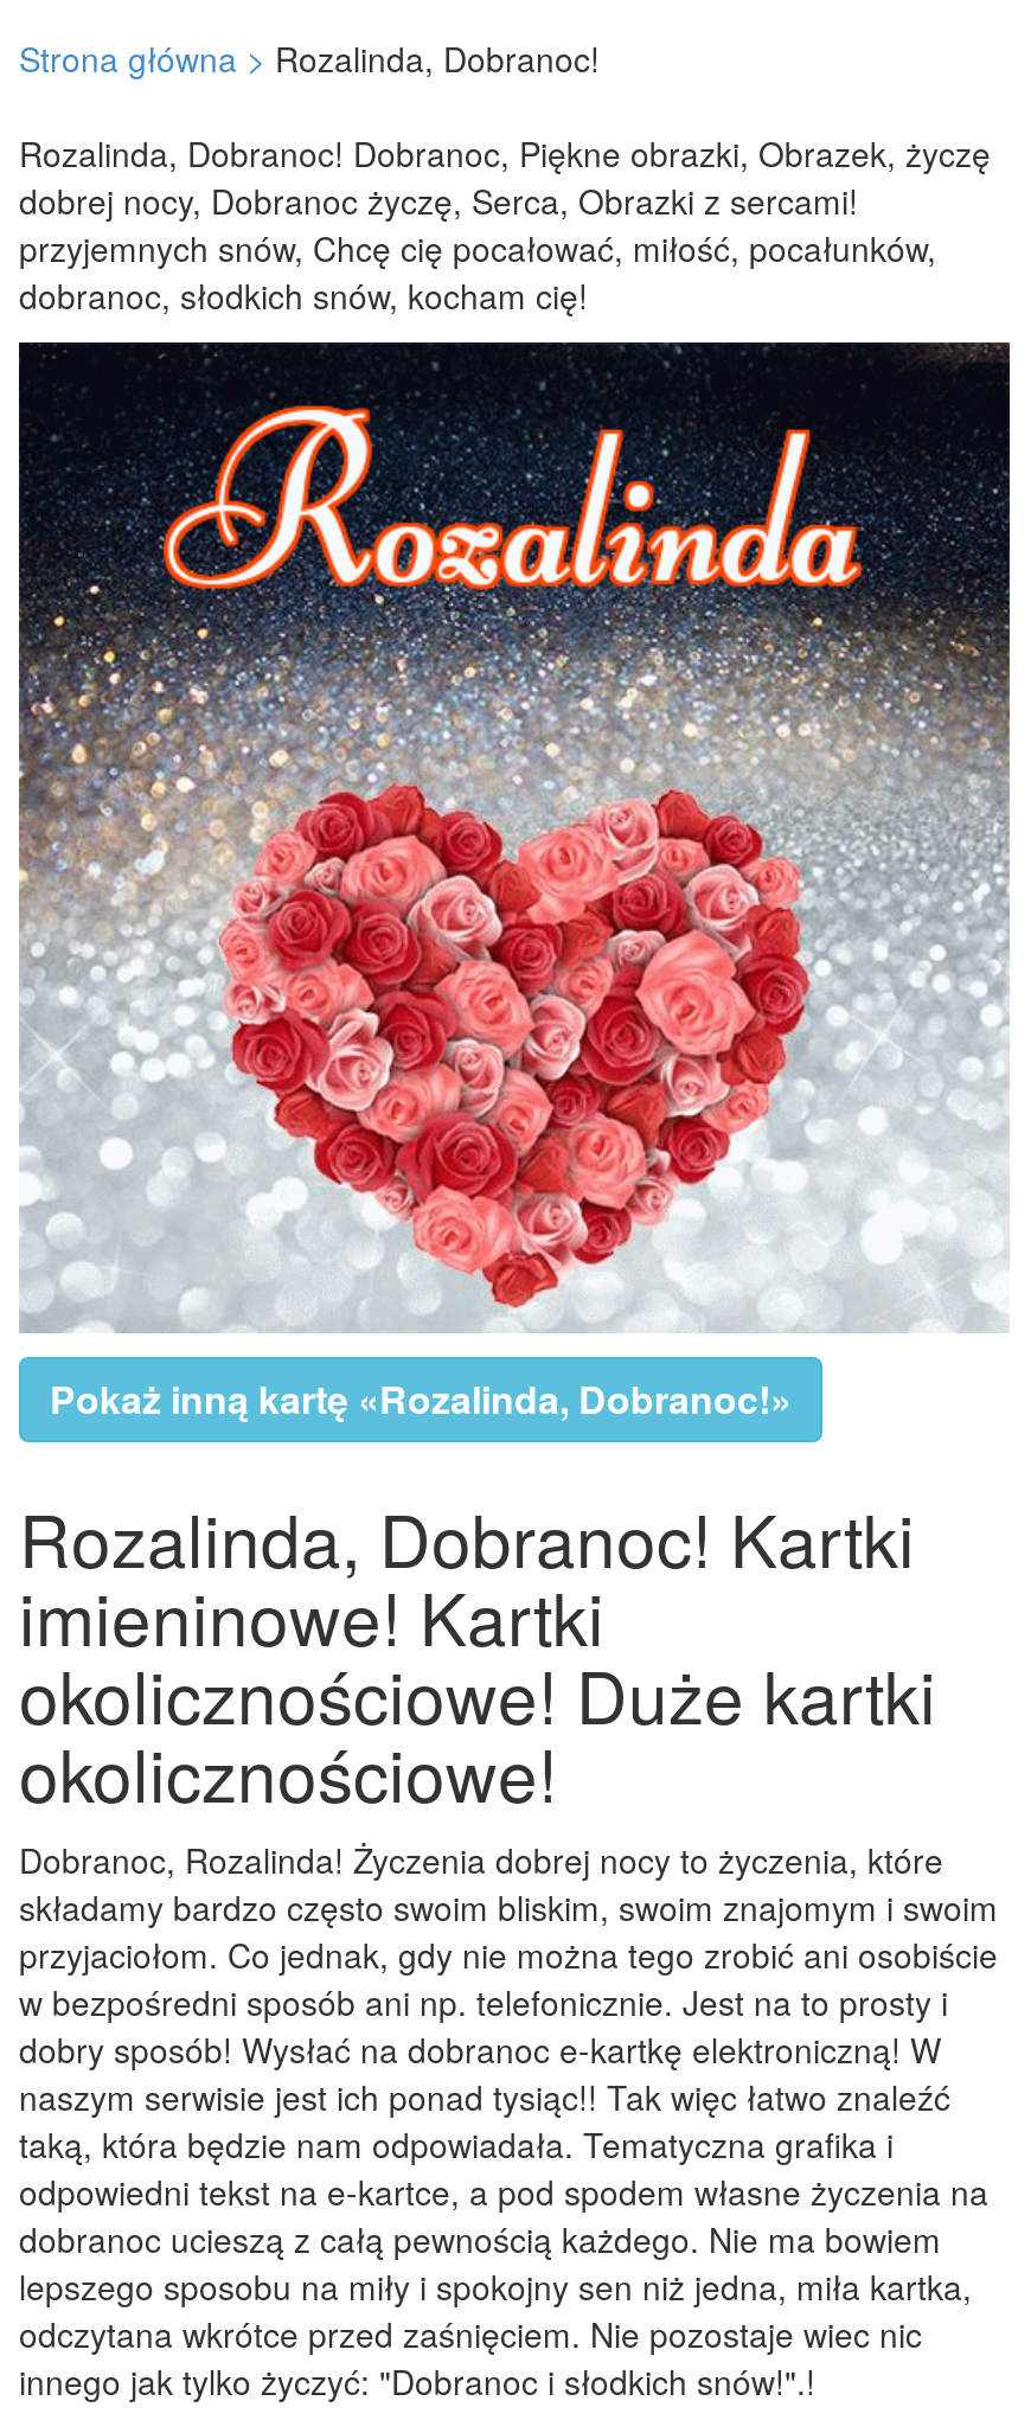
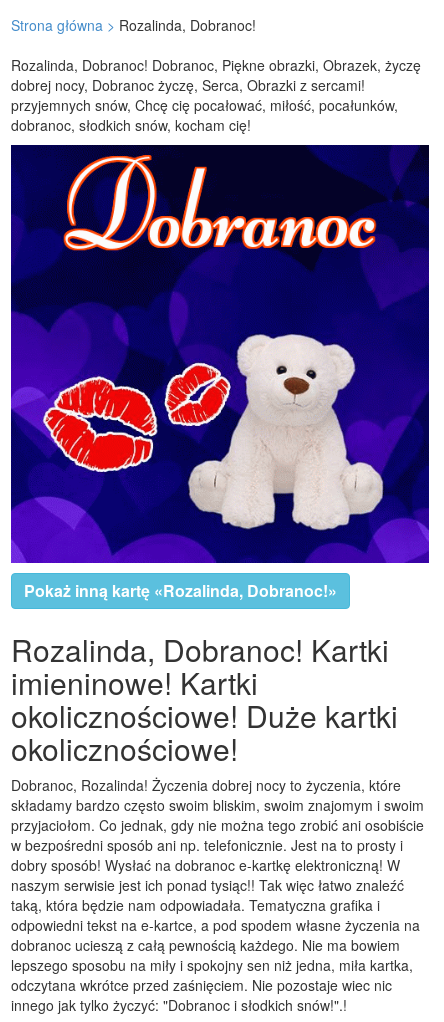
- [image]
+ [image]
